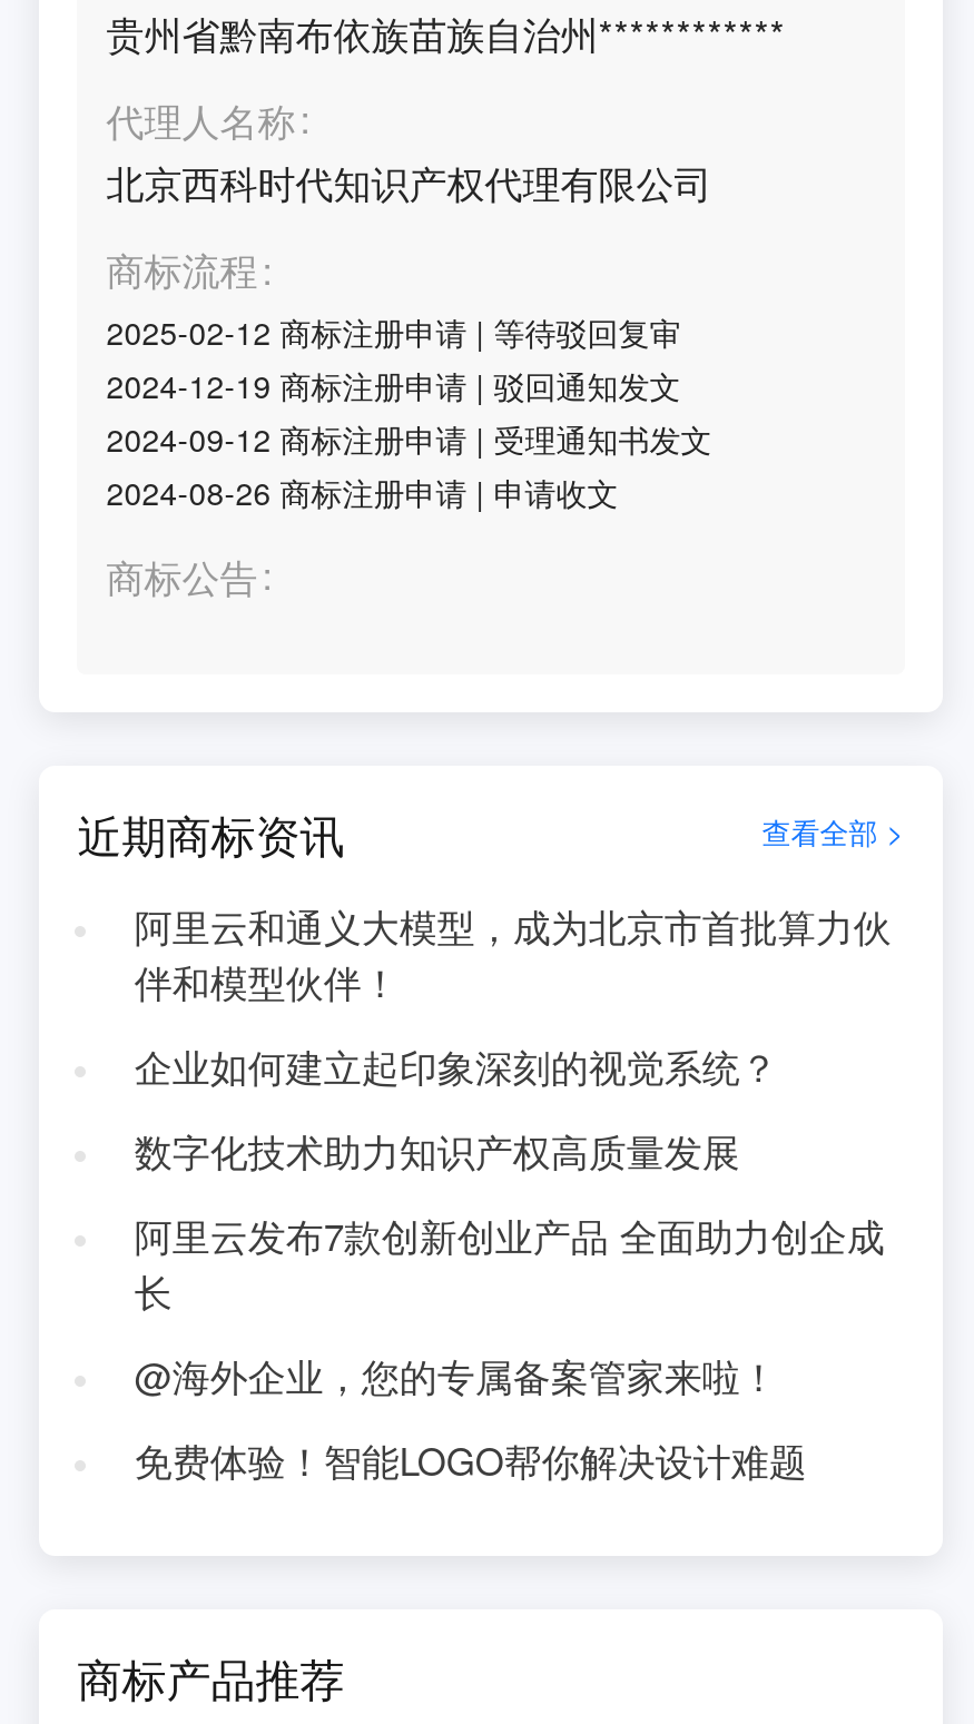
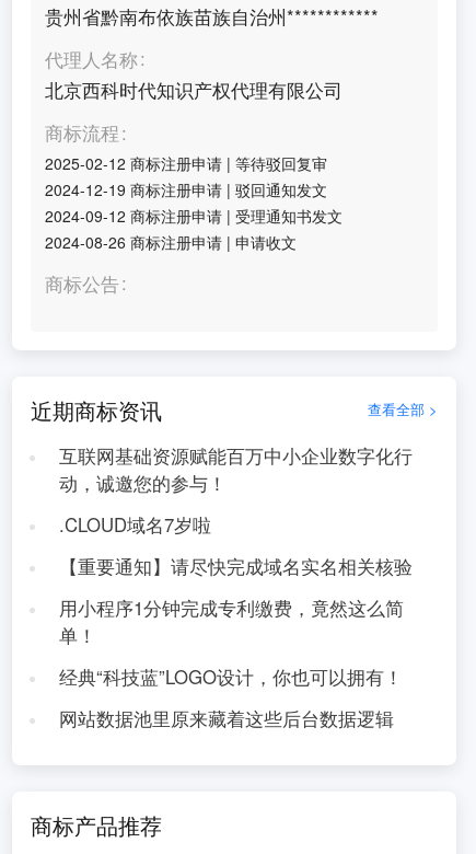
- 阿里云和通义大模型，成为北京市首批算力伙
- 伴和模型伙伴！
+ 互联网基础资源赋能百万中小企业数字化行
+ 动，诚邀您的参与！

- 企业如何建立起印象深刻的视觉系统？
+ .CLOUD域名7岁啦

- 数字化技术助力知识产权高质量发展
+ 【重要通知】请尽快完成域名实名相关核验

- 阿里云发布7款创新创业产品 全面助力创企成
- 长
+ 用小程序1分钟完成专利缴费，竟然这么简
+ 单！

- @海外企业，您的专属备案管家来啦！
+ 经典“科技蓝”LOGO设计，你也可以拥有！

- 免费体验！智能LOGO帮你解决设计难题
+ 网站数据池里原来藏着这些后台数据逻辑
